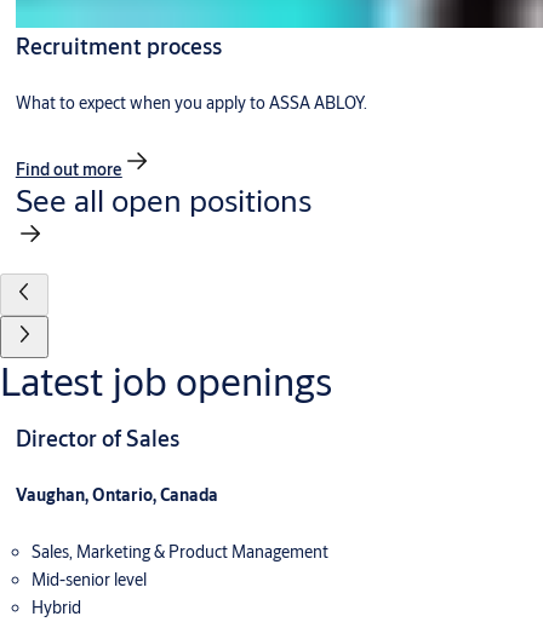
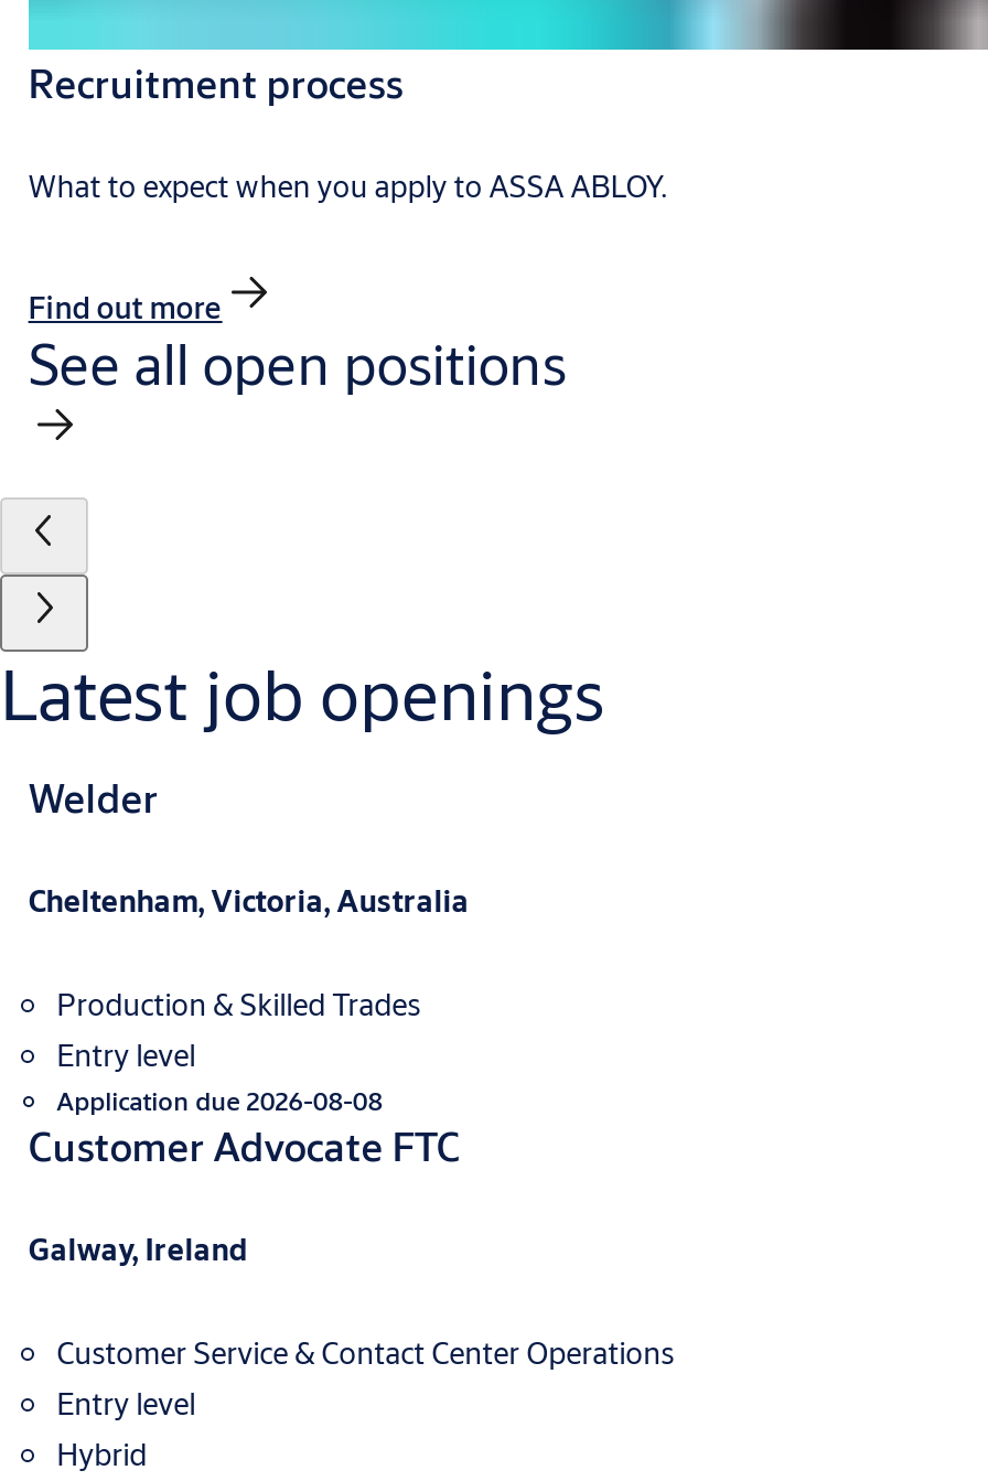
- Director of Sales
- Vaughan, Ontario, Canada
- Sales, Marketing & Product Management
- Mid-senior level
+ Welder
+ Cheltenham, Victoria, Australia
+ Production & Skilled Trades
+ Entry level
+ Application due 2026-08-08
+ Customer Advocate FTC
+ Galway, Ireland
+ Customer Service & Contact Center Operations
+ Entry level
